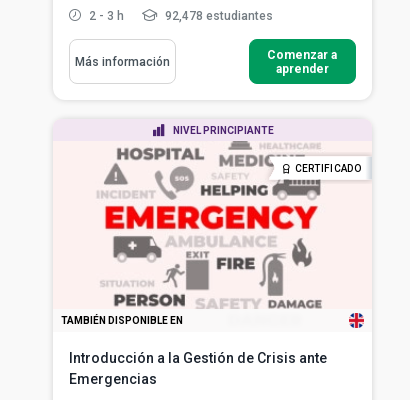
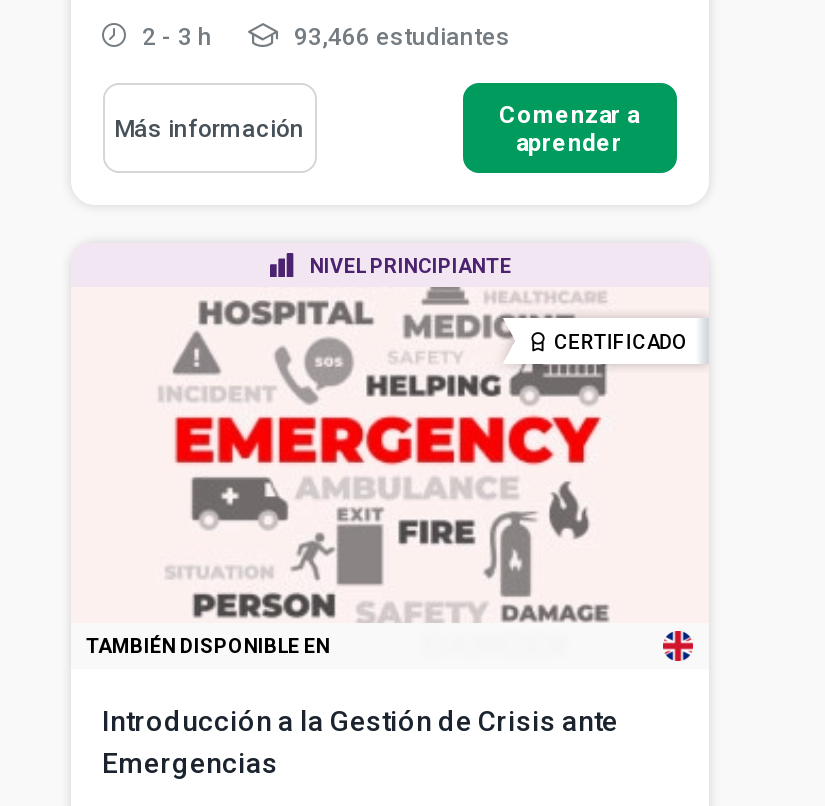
- 92,478 estudiantes
+ 93,466 estudiantes
